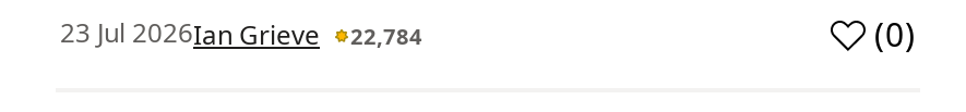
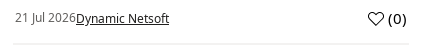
- 23 Jul 2026Ian Grieve
- 22,784
+ 21 Jul 2026Dynamic Netsoft
